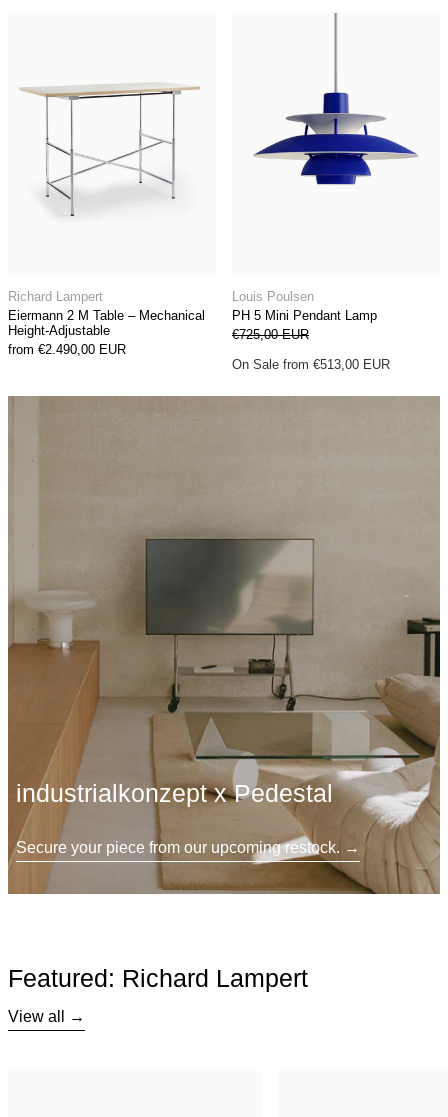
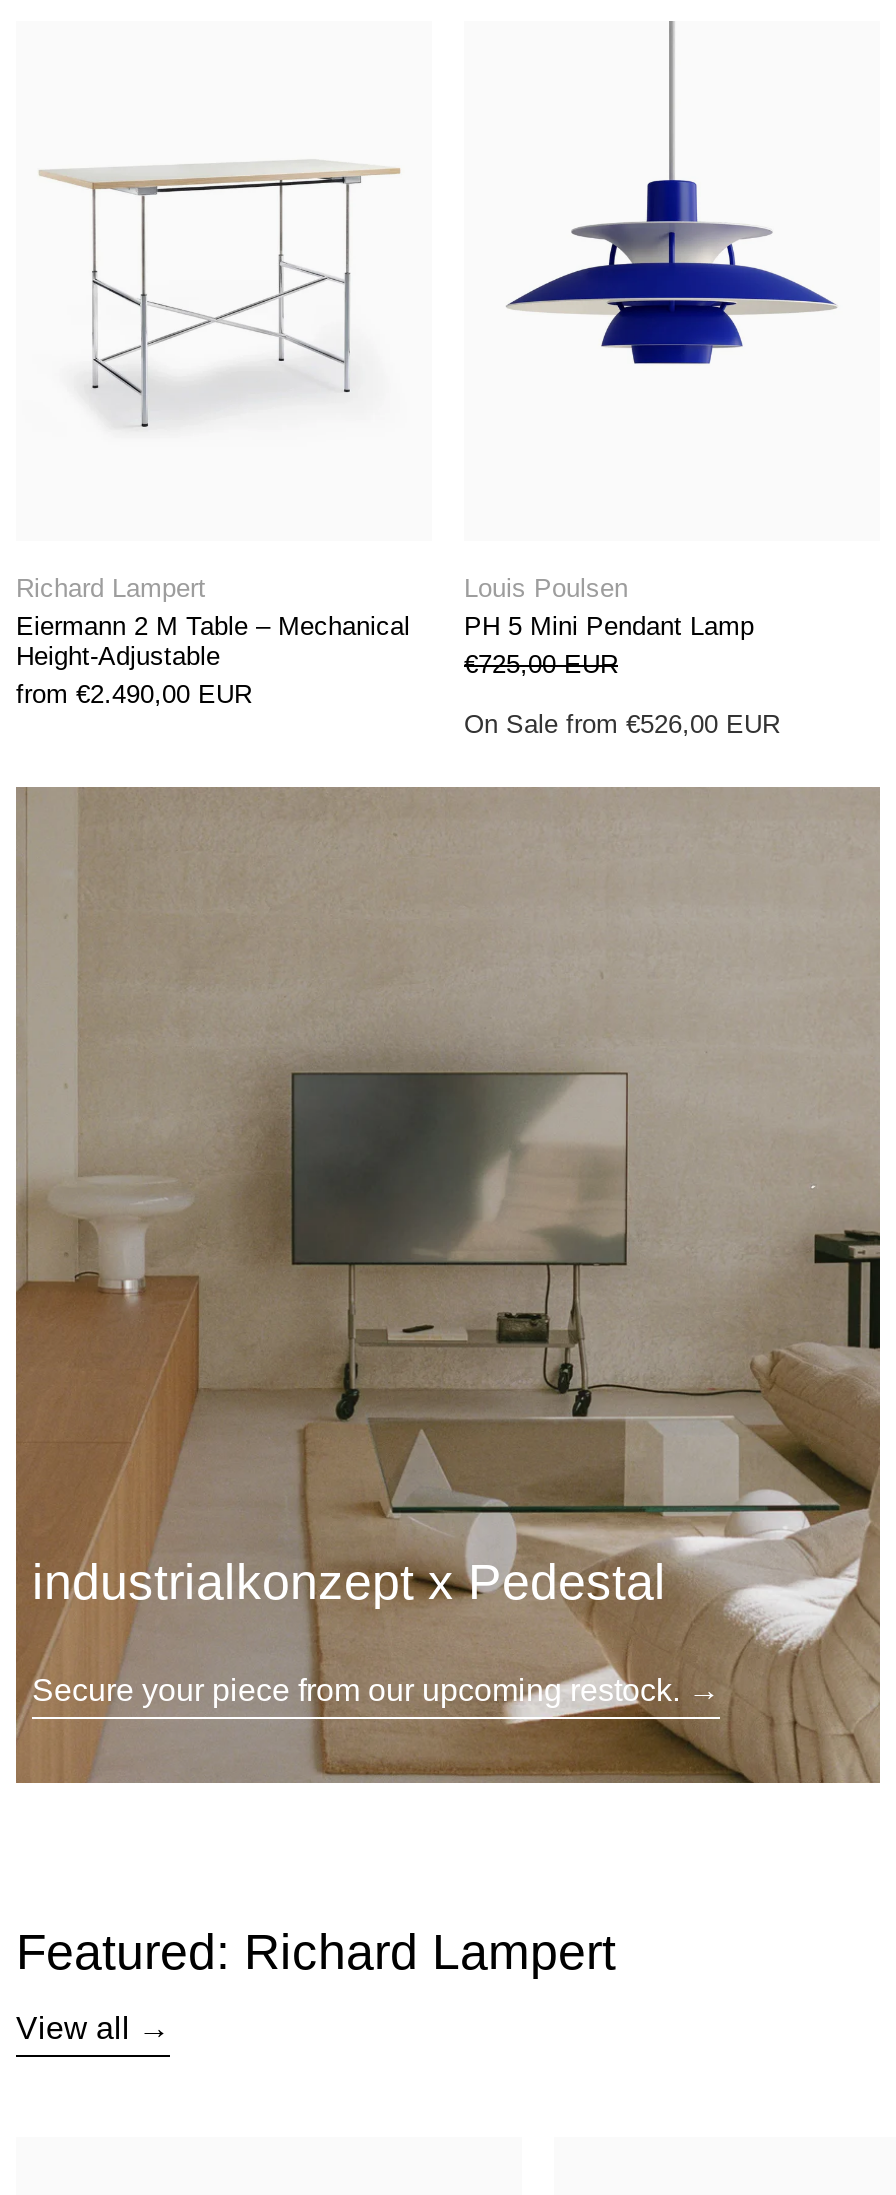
- On Sale from €513,00 EUR
+ On Sale from €526,00 EUR
